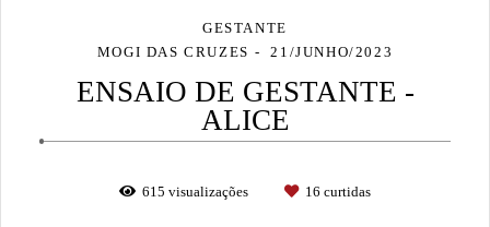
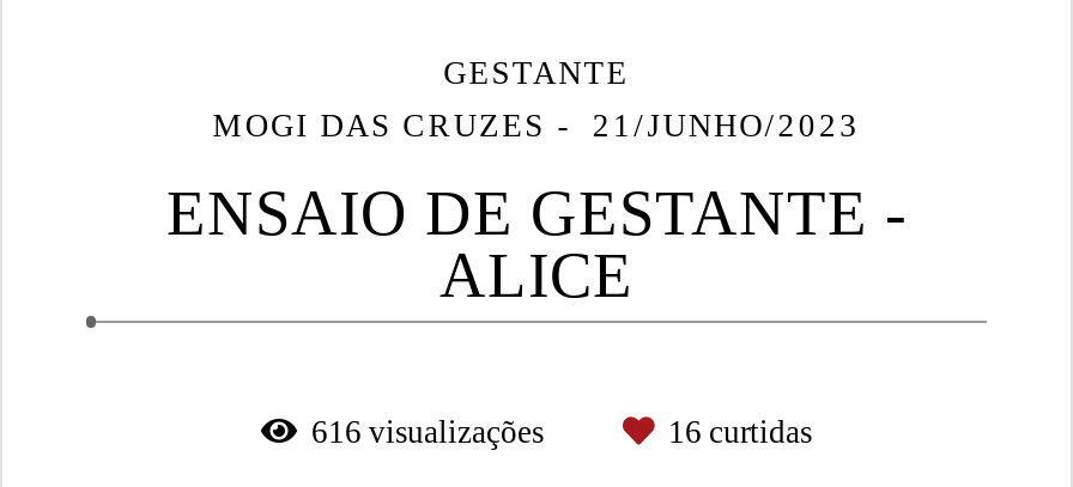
- 615 visualizações
+ 616 visualizações
